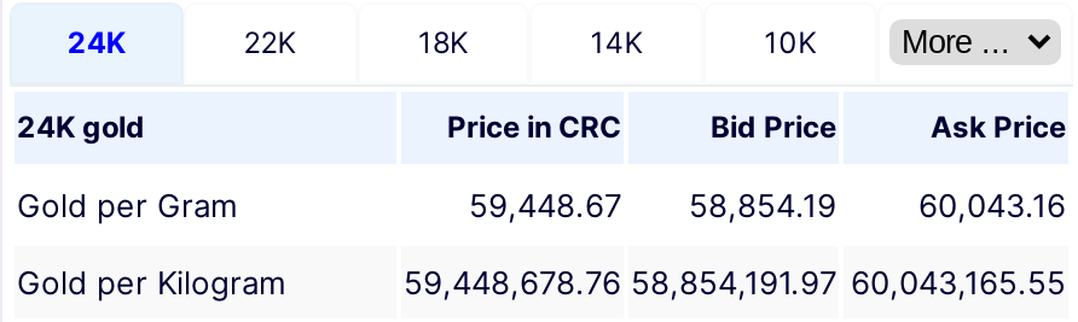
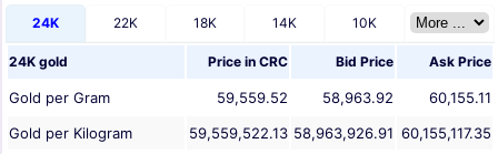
- 59,448.67
+ 59,559.52

- 58,854.19
+ 58,963.92

- 60,043.16
+ 60,155.11

- 59,448,678.76 58,854,191.97 60,043,165.55
+ 59,559,522.13 58,963,926.91 60,155,117.35
